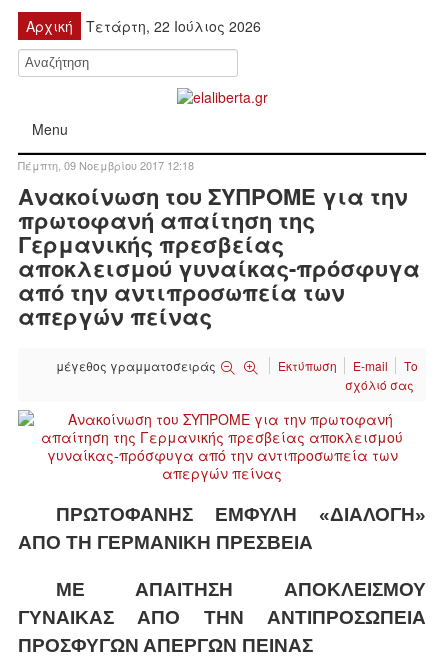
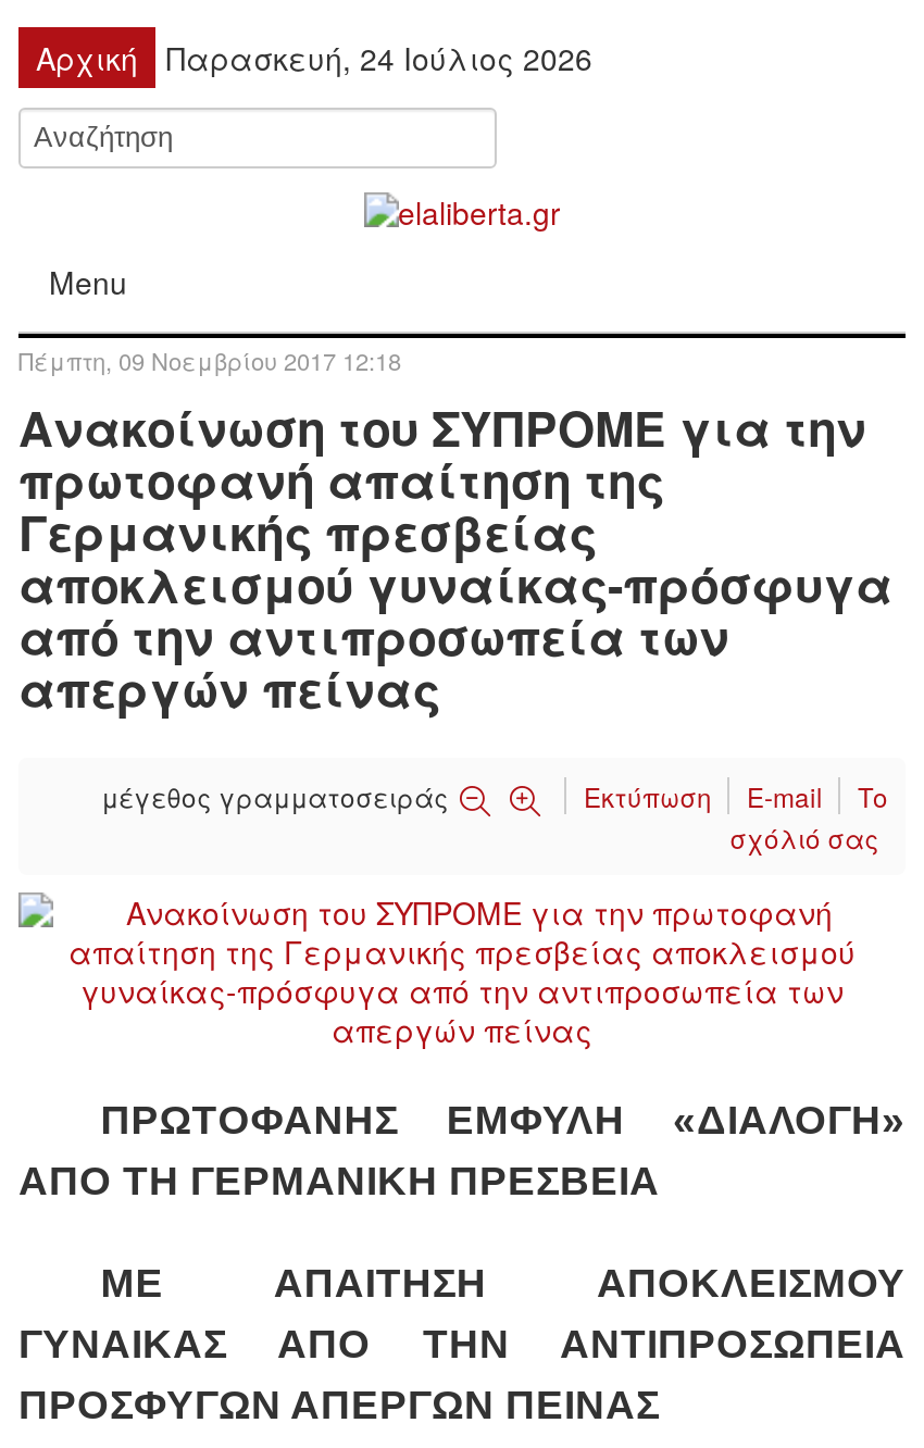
- Τετάρτη, 22 Ιούλιος 2026
+ Παρασκευή, 24 Ιούλιος 2026
